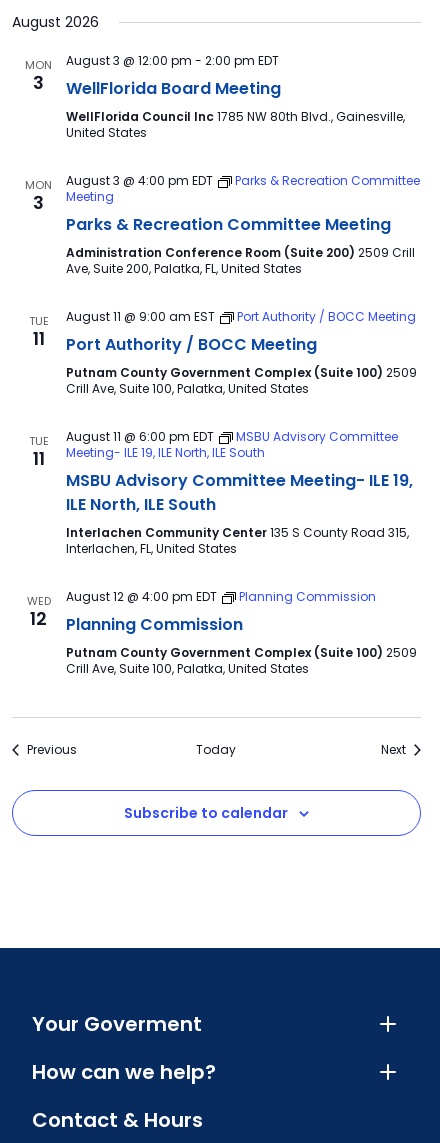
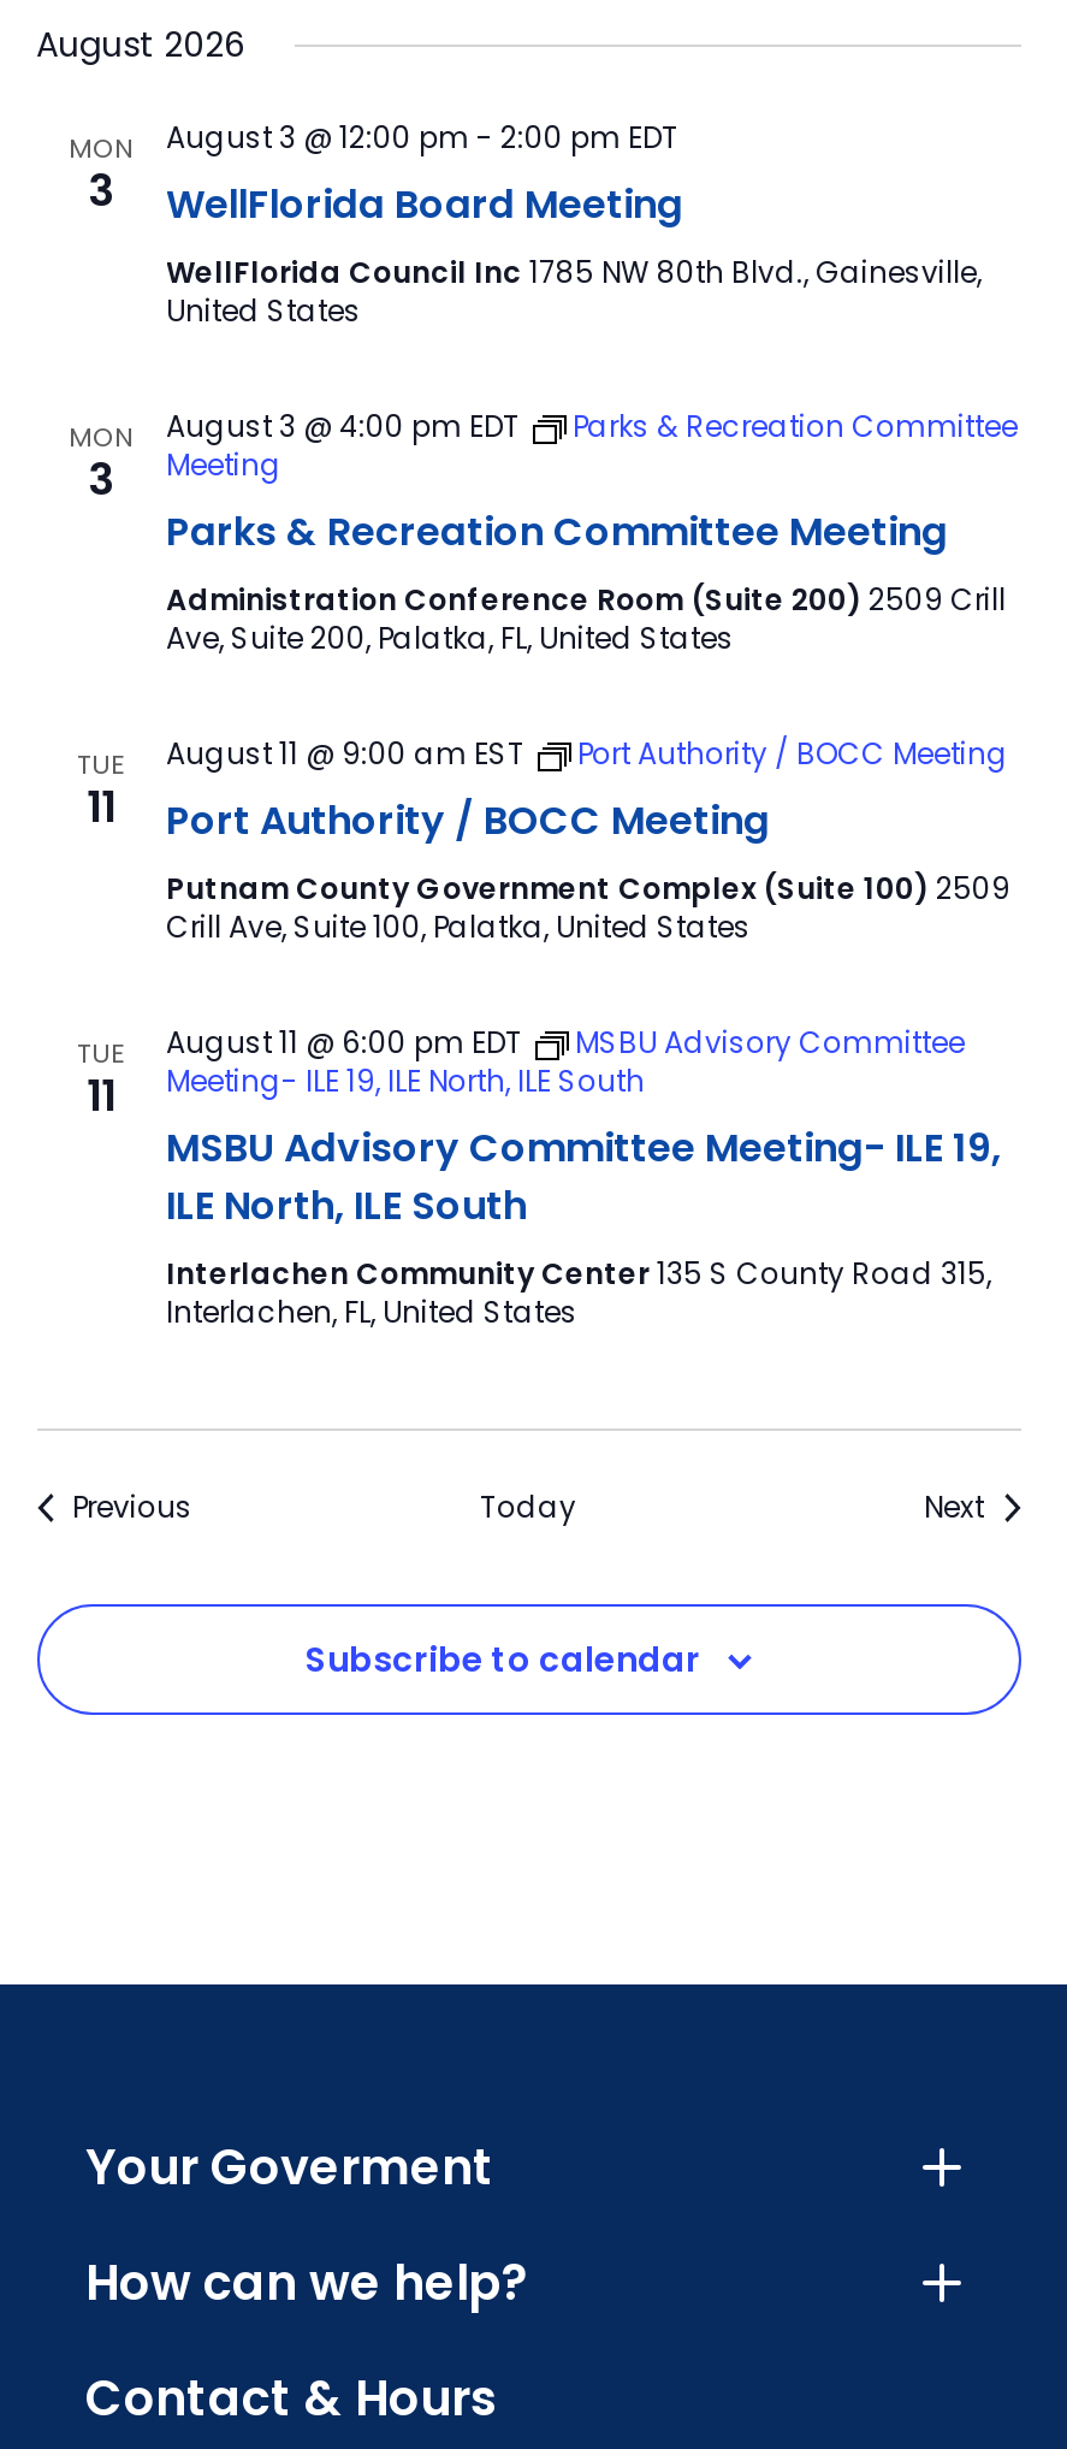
- WED
- 12

- August 12 @ 4:00 pm EDT
- Planning Commission
- Planning Commission
- Putnam County Government Complex (Suite 100) 2509
- Crill Ave, Suite 100, Palatka, United States
